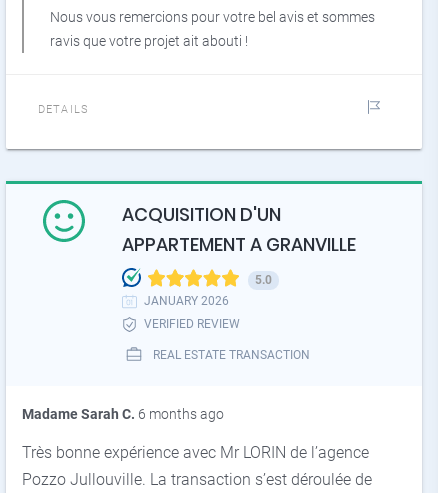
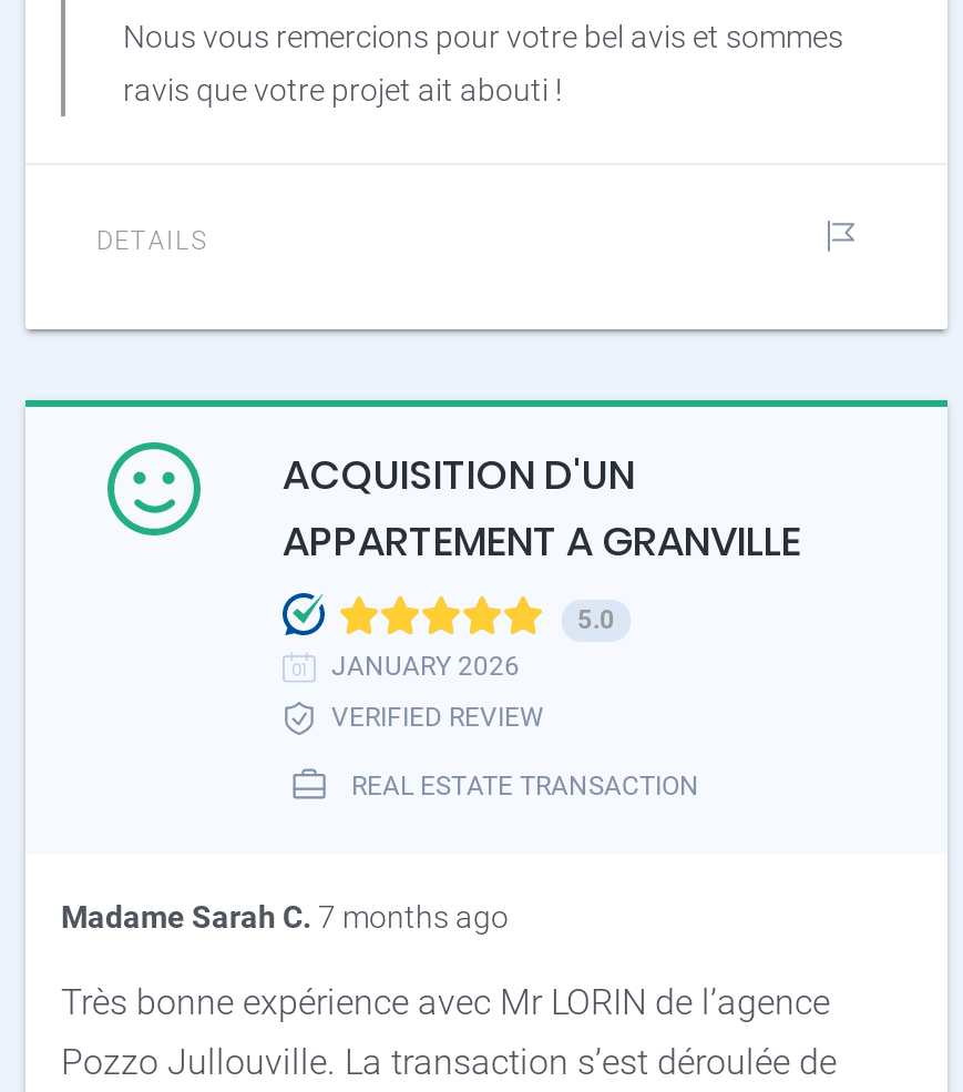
- Madame Sarah C. 6 months ago
+ Madame Sarah C. 7 months ago
